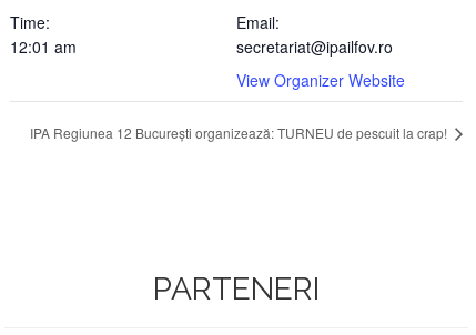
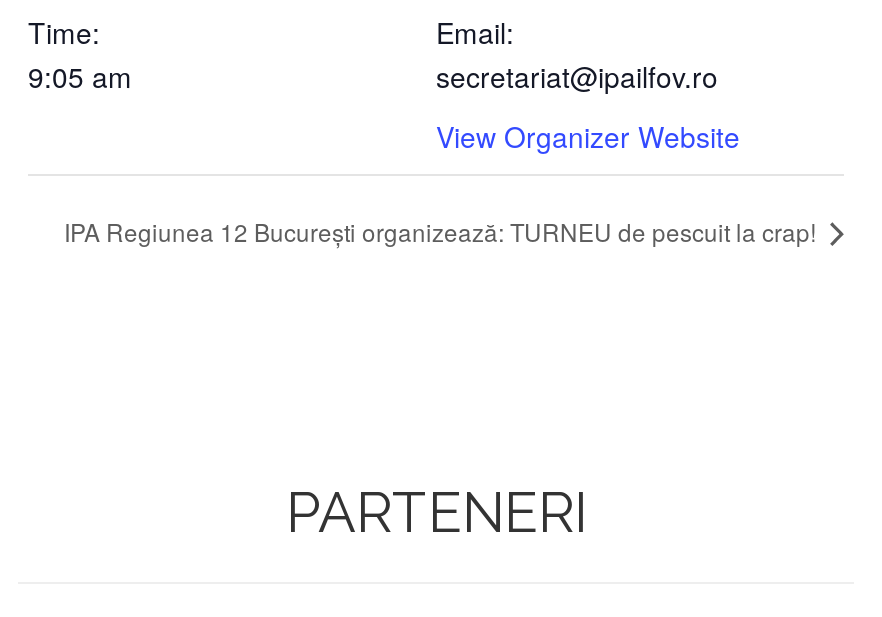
- 12:01 am
+ 9:05 am
